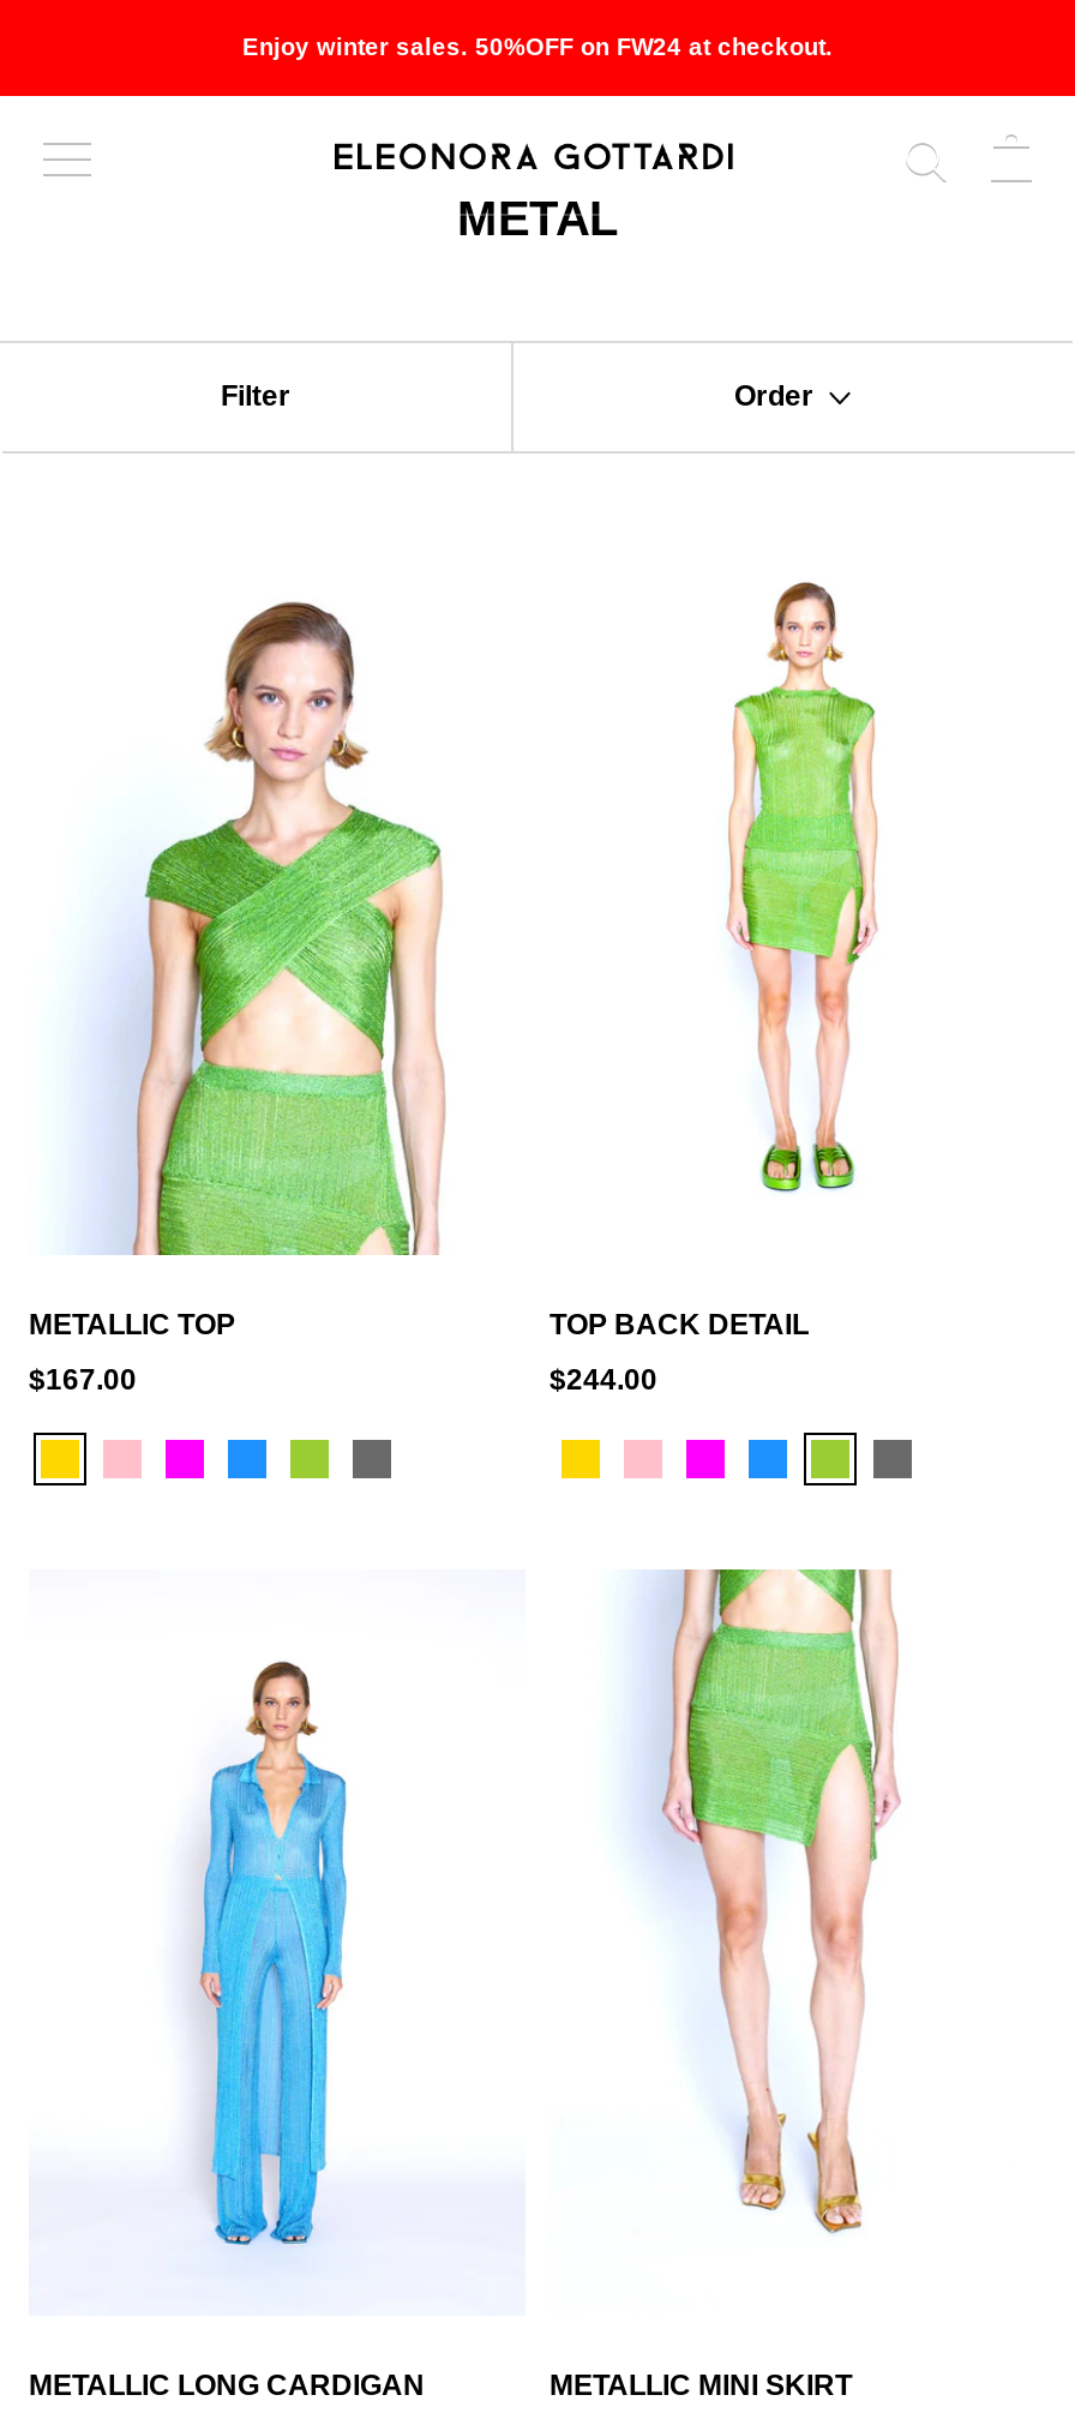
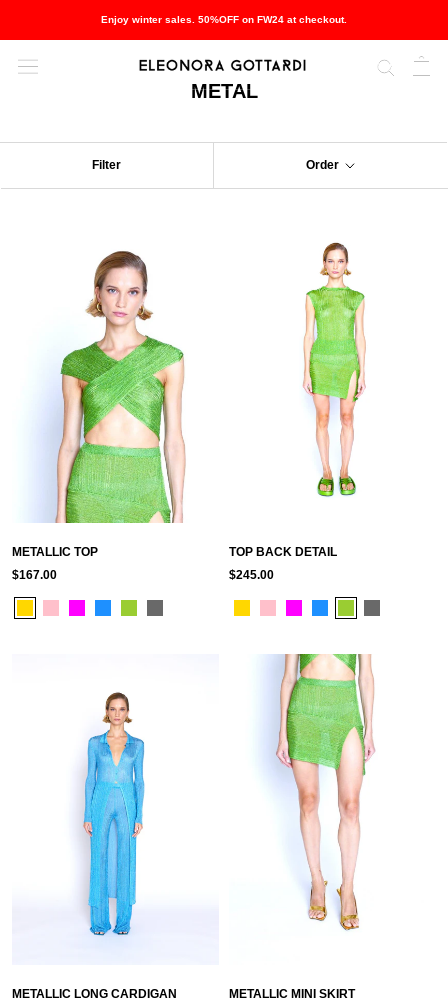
- $244.00
+ $245.00
